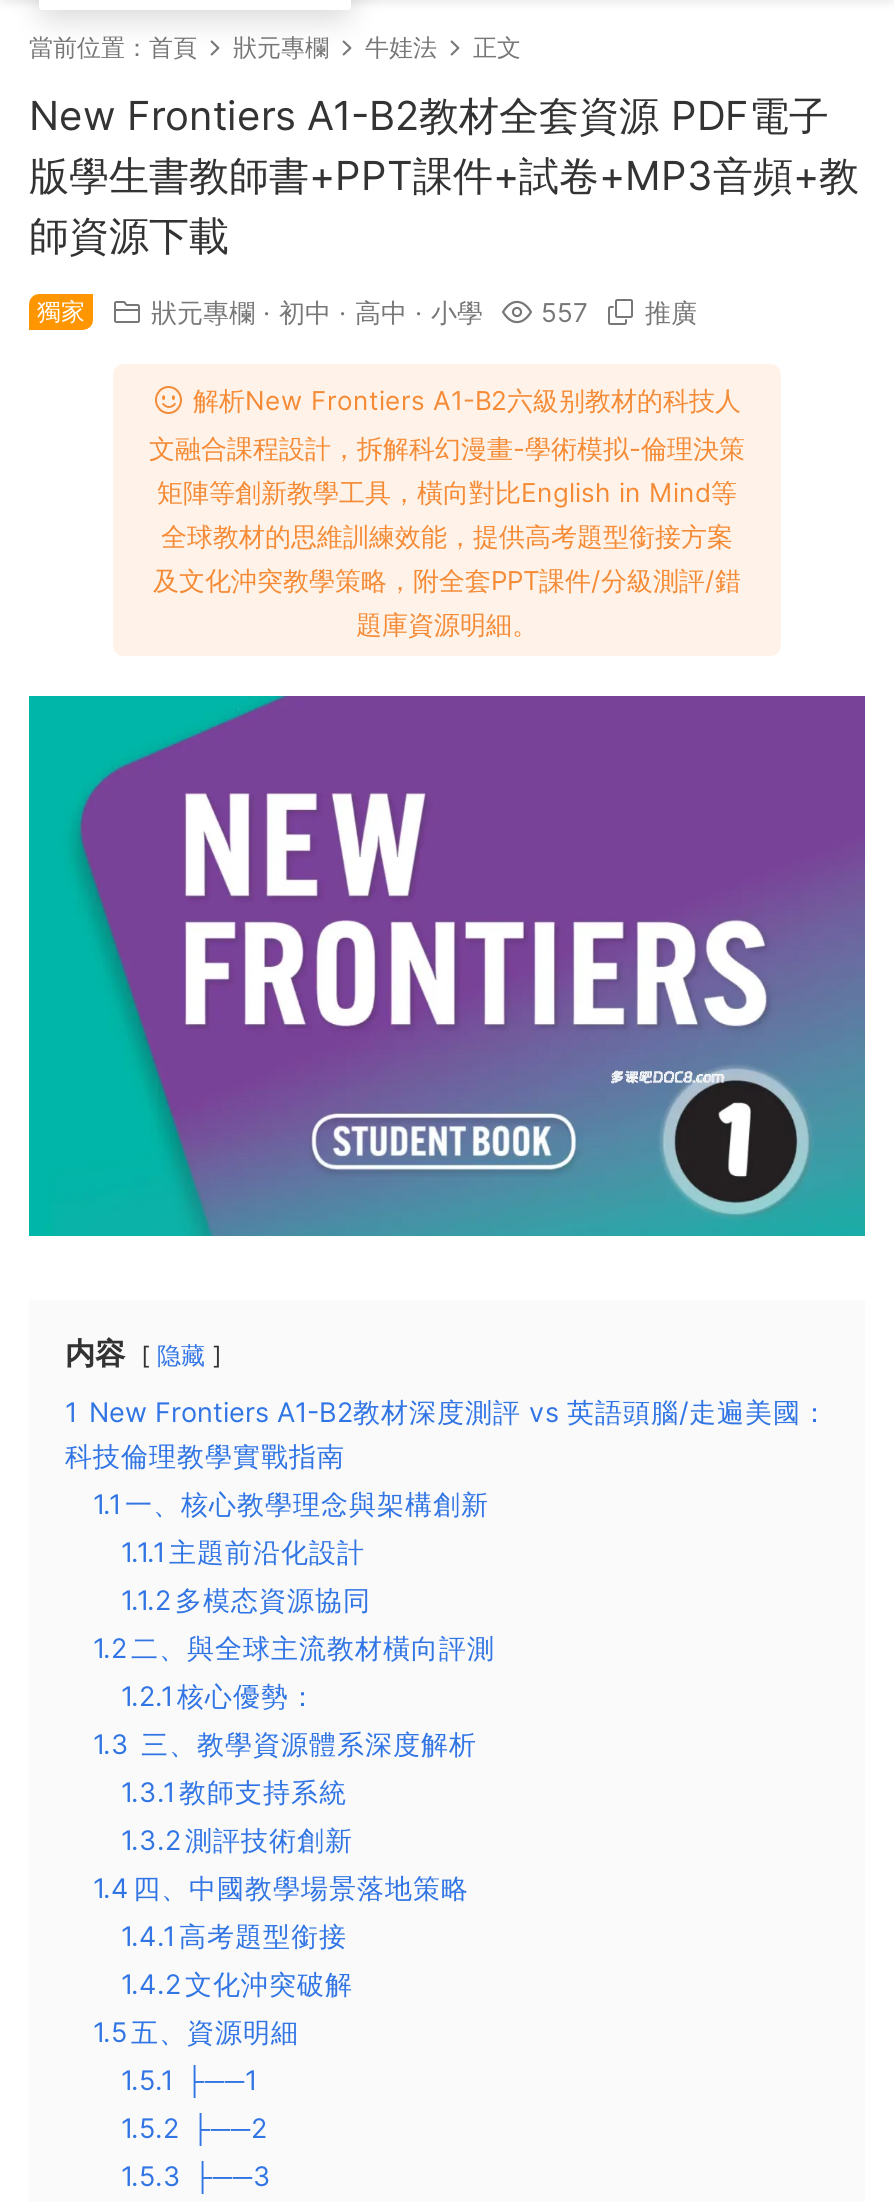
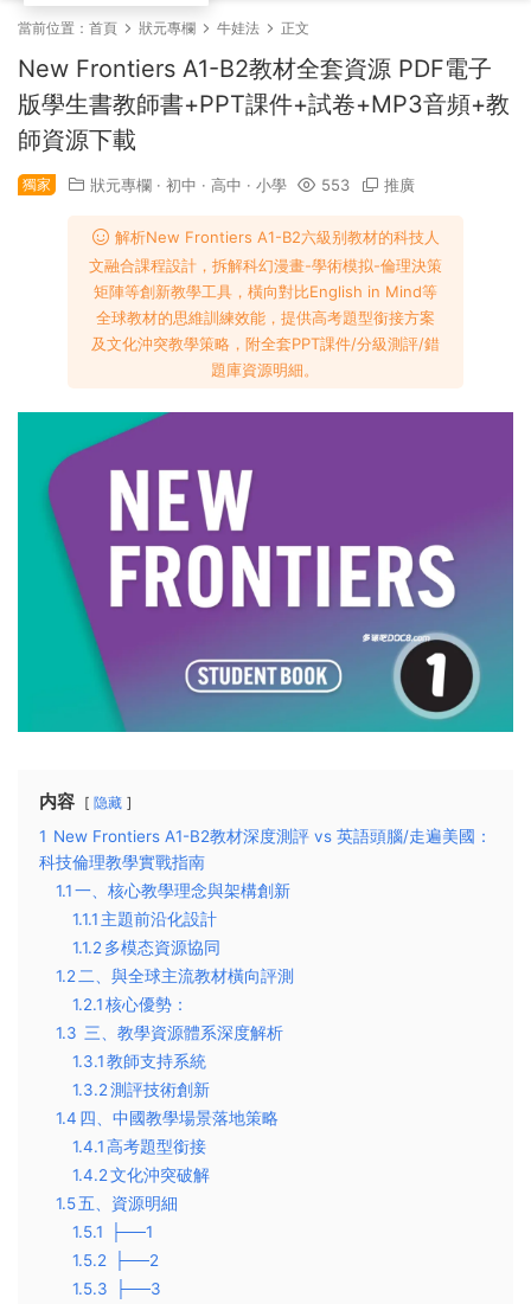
- 狀元專欄·初中·高中·小學 557 推廣
+ 狀元專欄·初中·高中·小學 553 推廣
